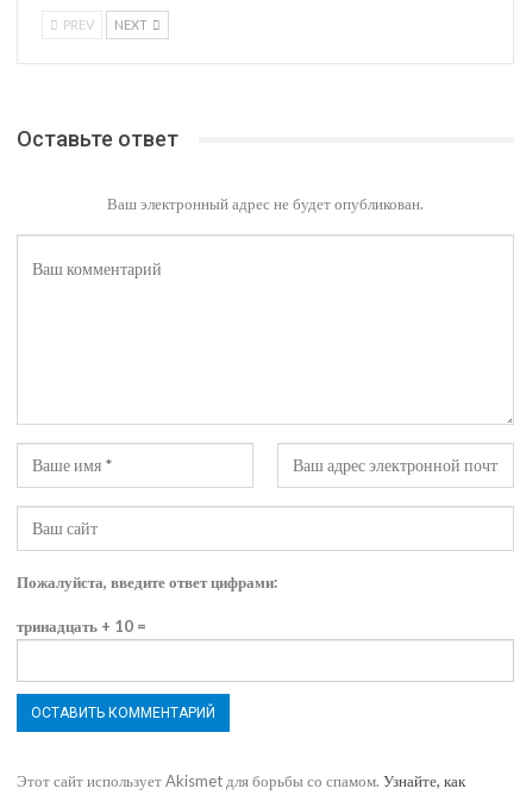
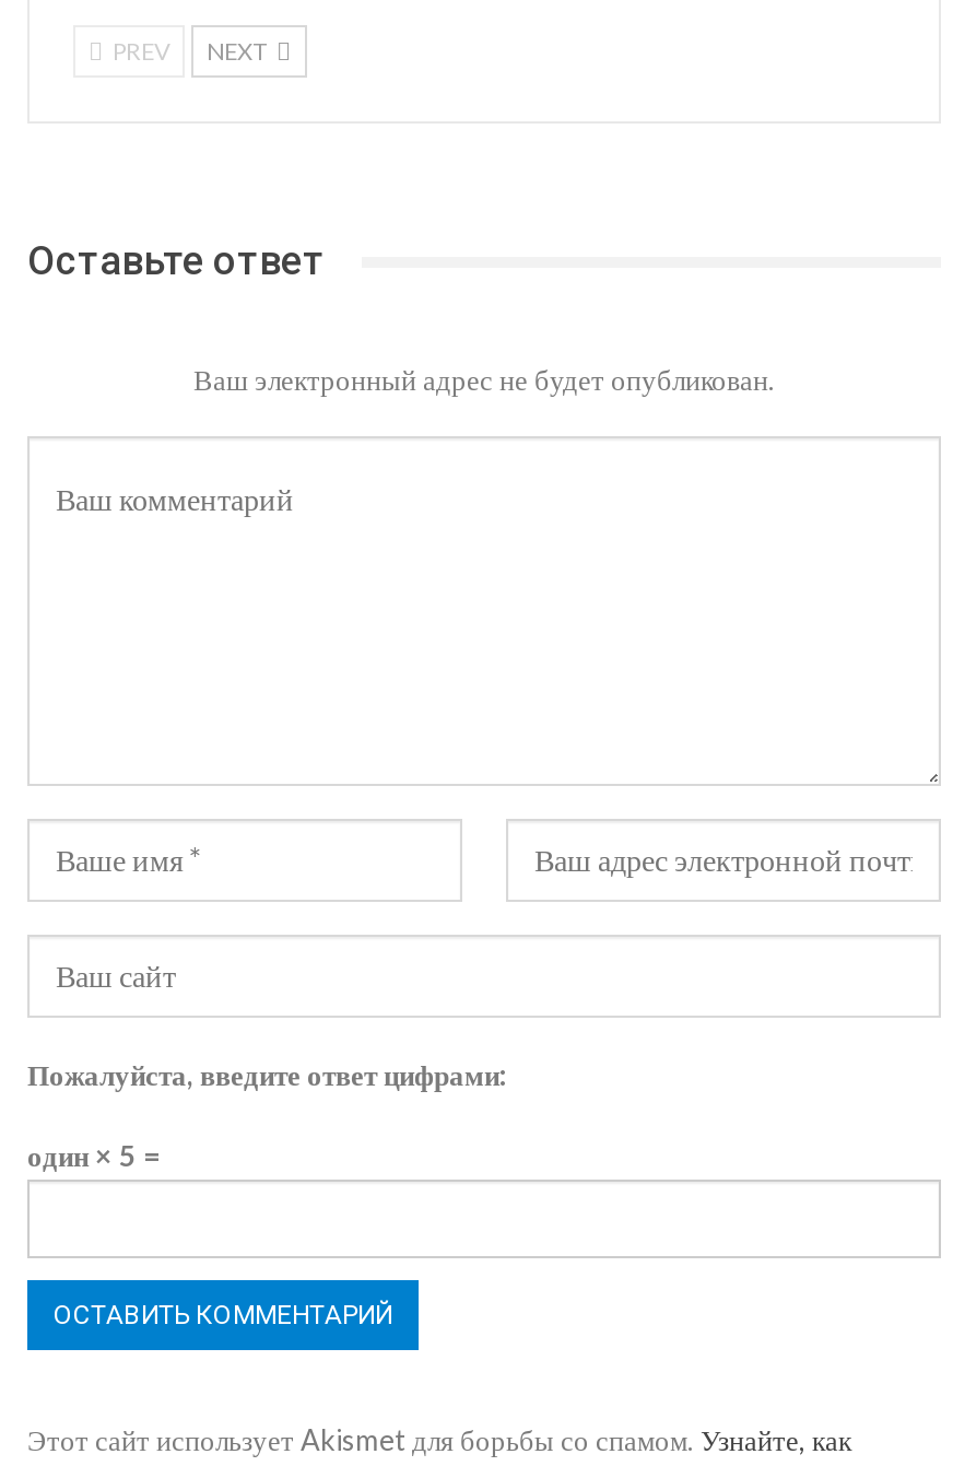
- тринадцать + 10 =
+ один × 5 =
